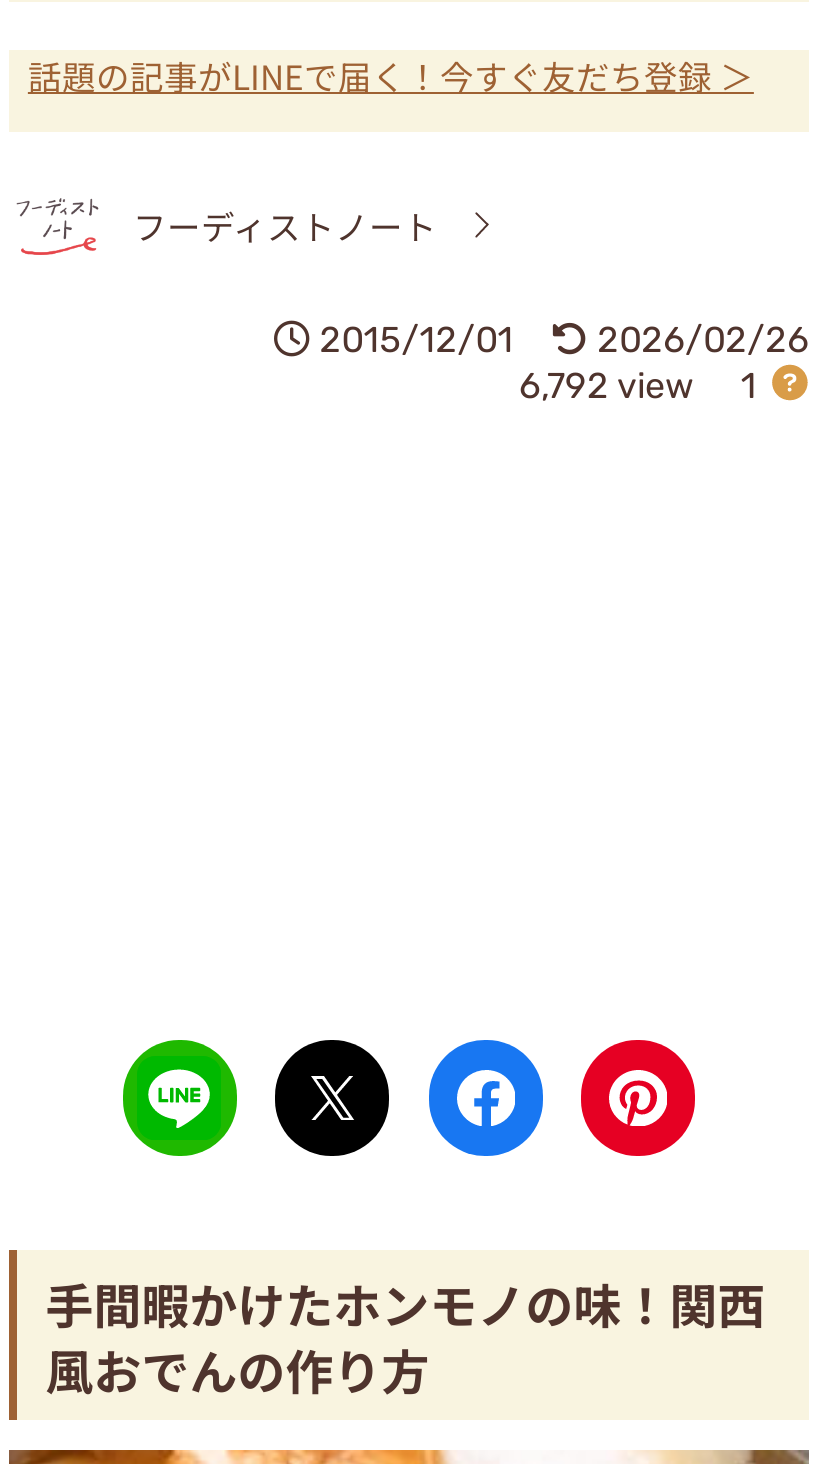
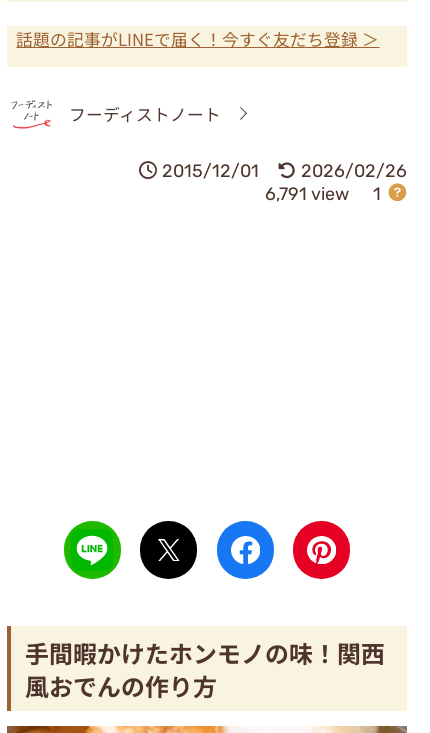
- 6,792 view 1
+ 6,791 view 1
